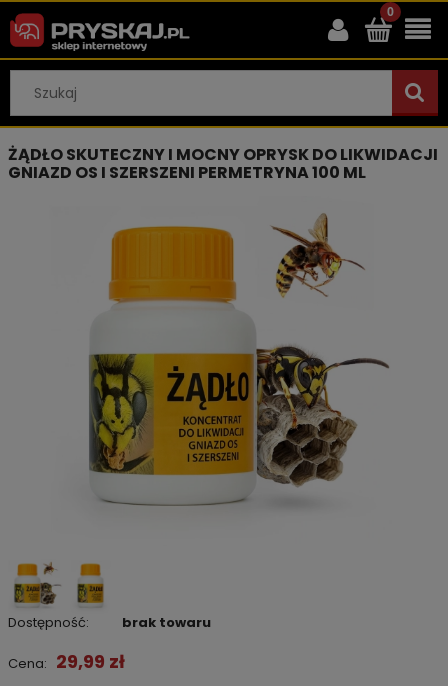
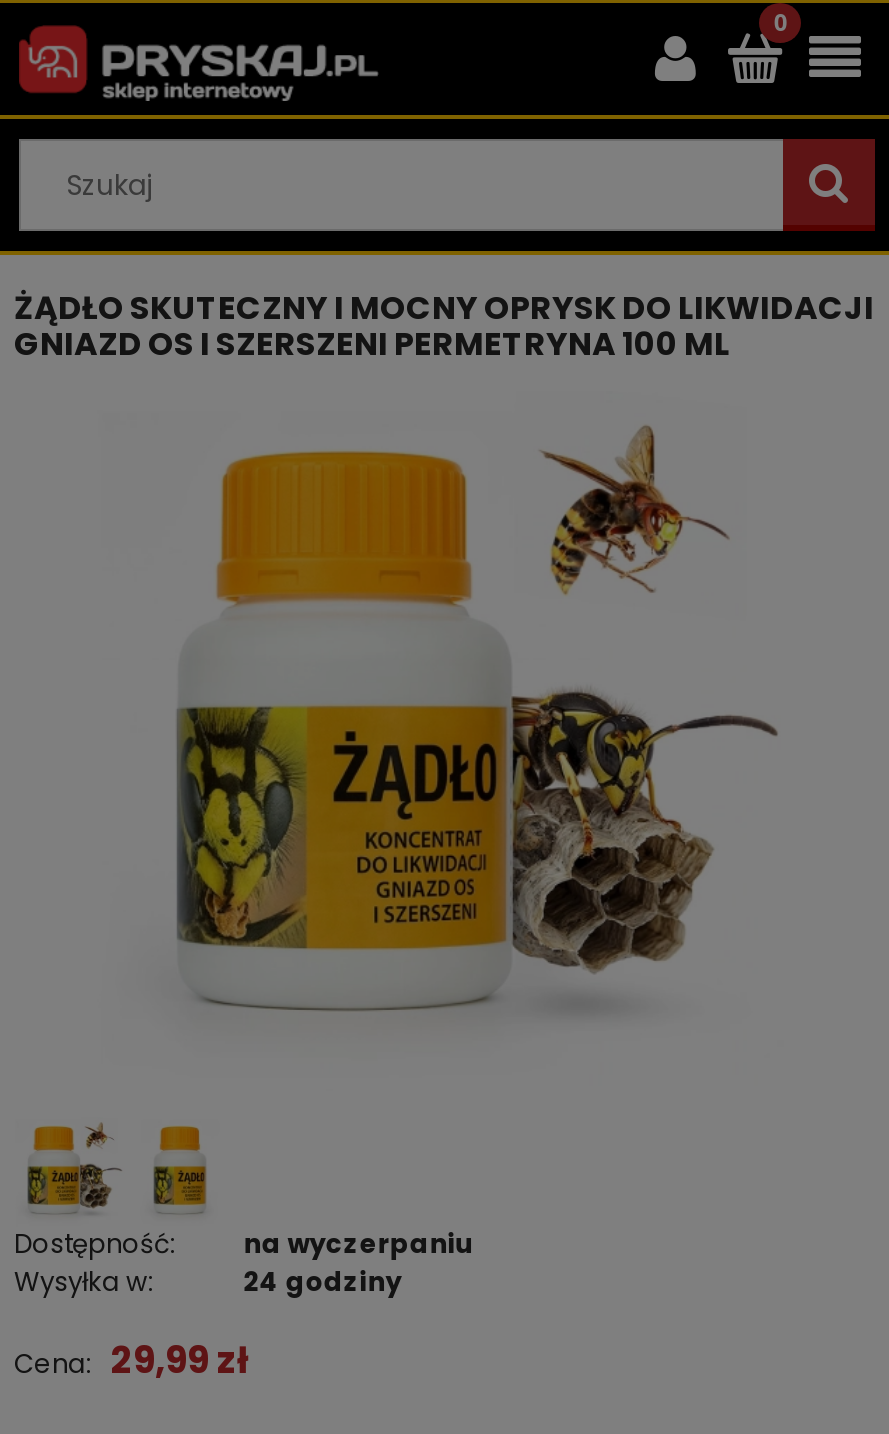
- brak towaru
+ na wyczerpaniu
+ Wysyłka w:
+ 24 godziny
